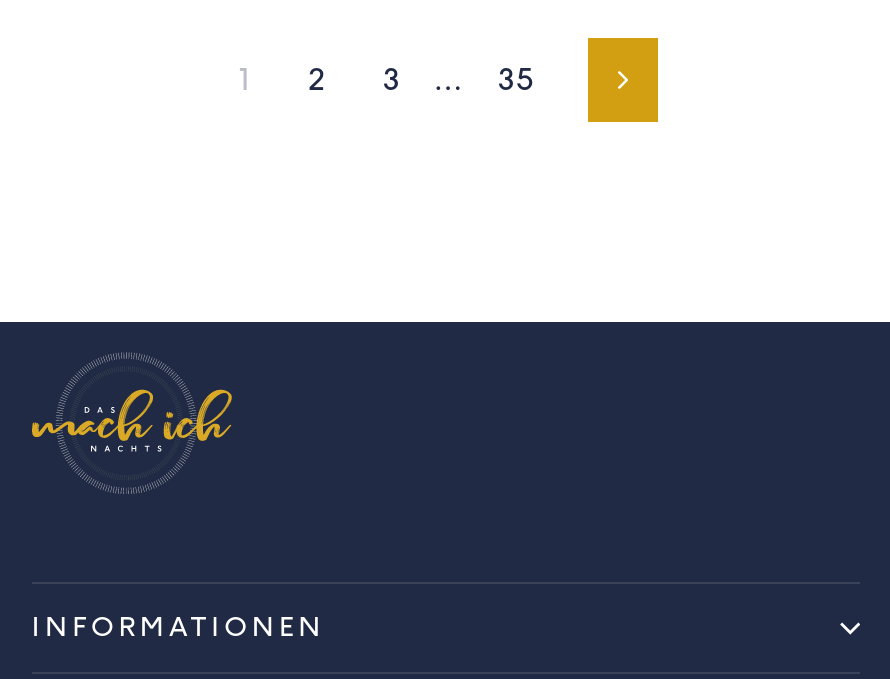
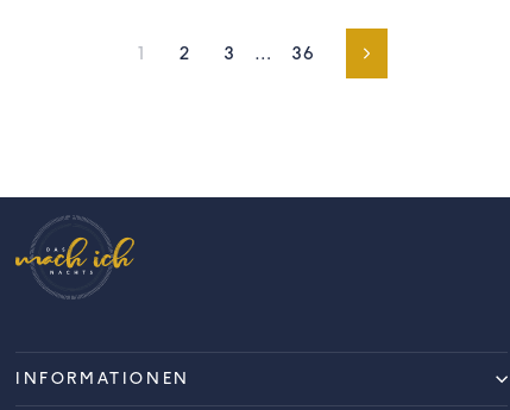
- 35
+ 36
